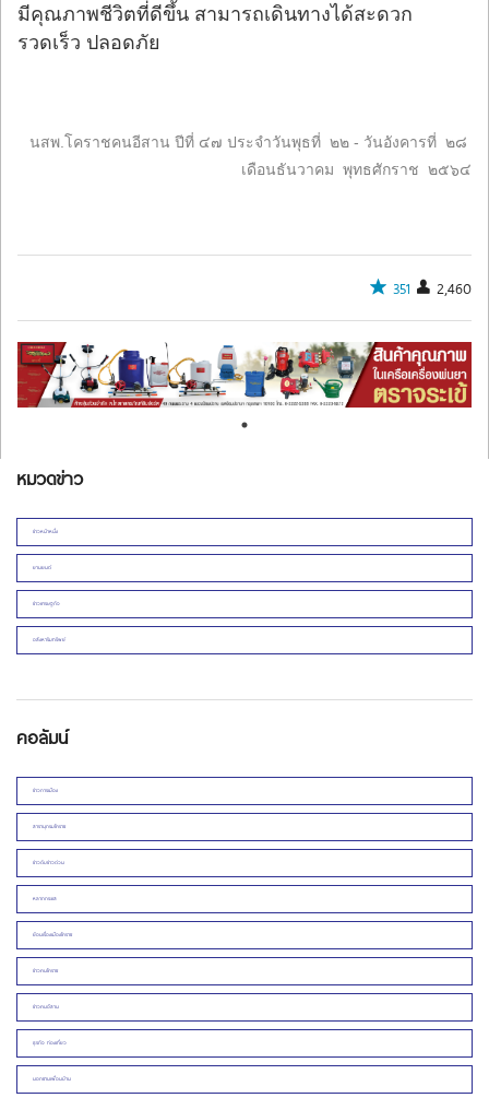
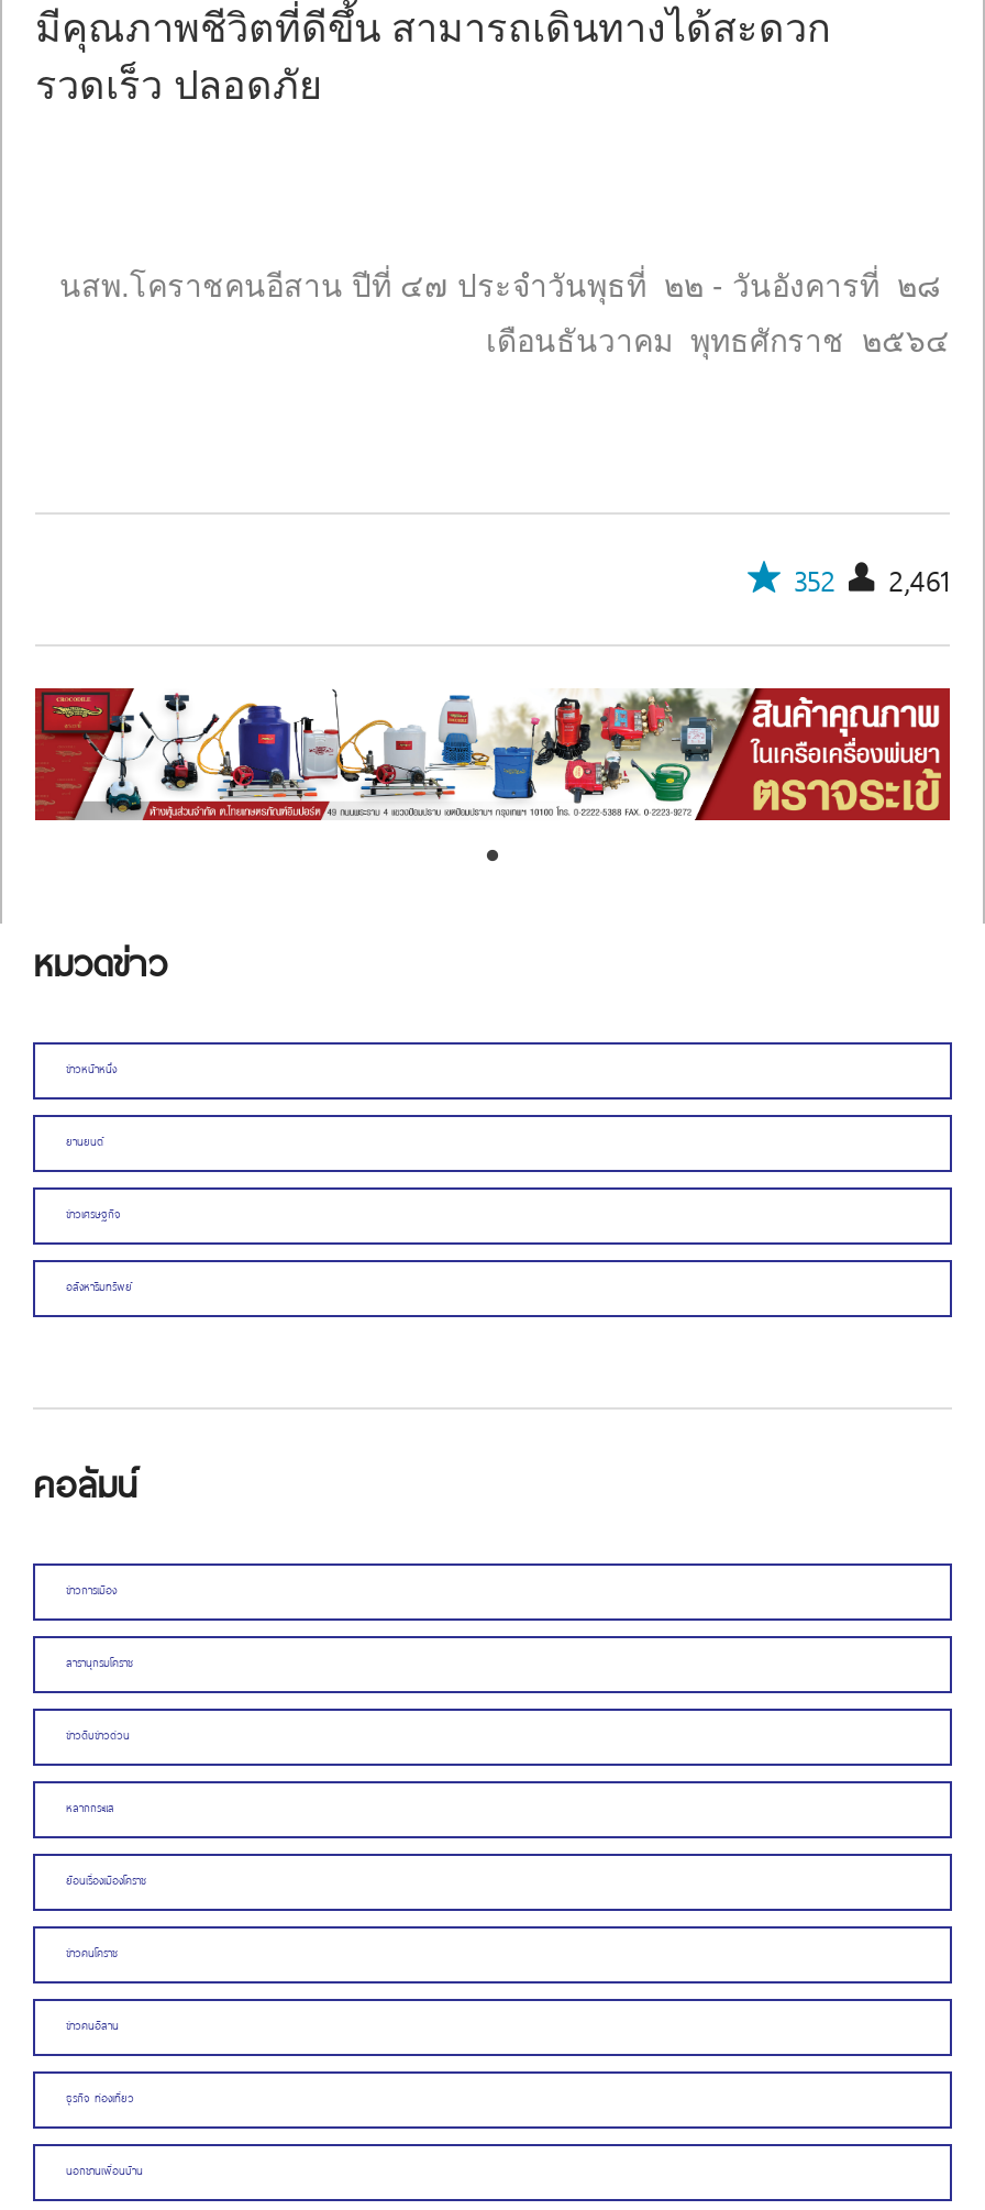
- 351 2,460
+ 352 2,461
